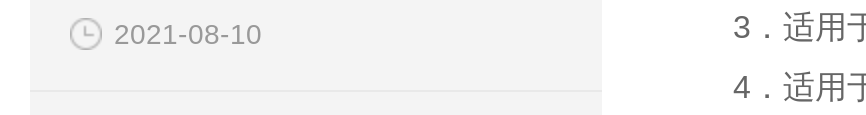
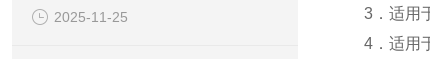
- 2021-08-10
+ 2025-11-25
